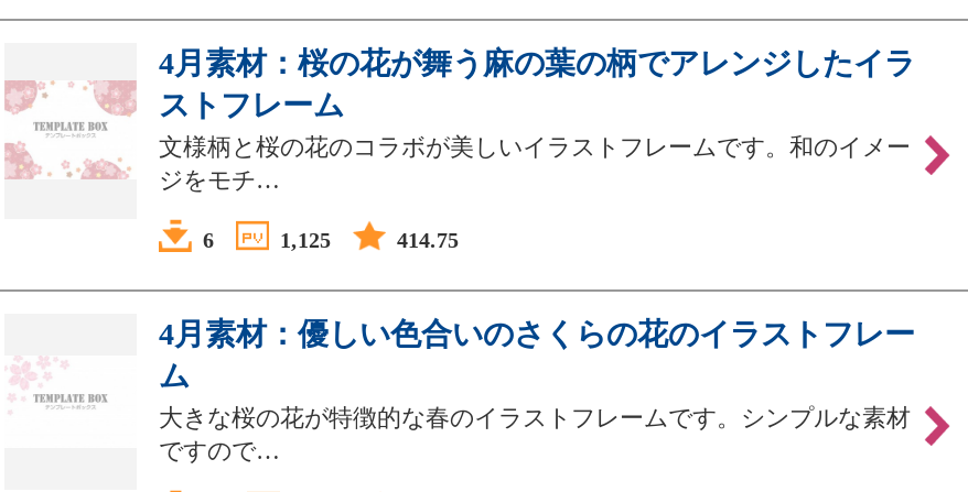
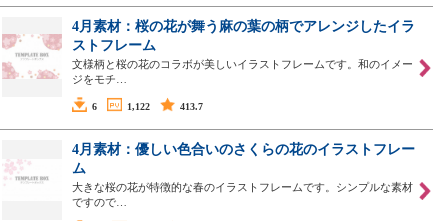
- 1,125
+ 1,122

- 414.75
+ 413.7
